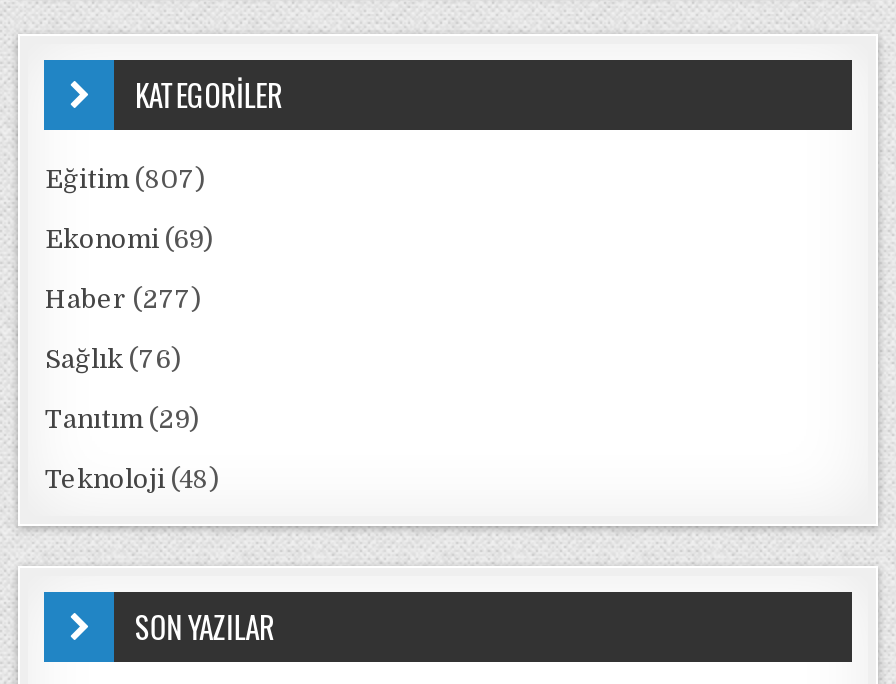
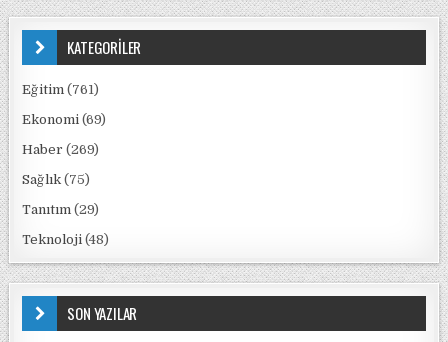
- Eğitim (807)
+ Eğitim (761)

- Haber (277)
+ Haber (269)

- Sağlık (76)
+ Sağlık (75)
